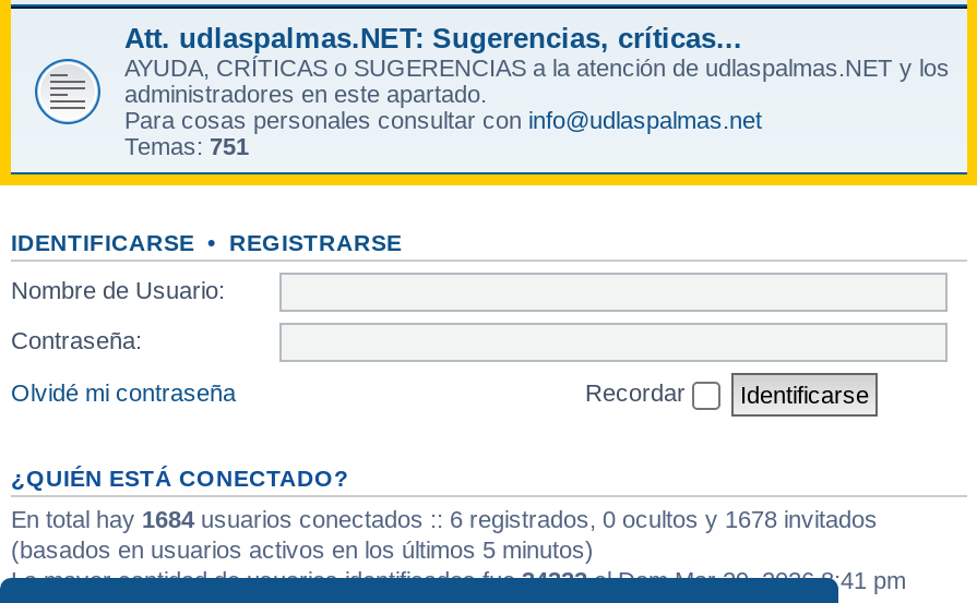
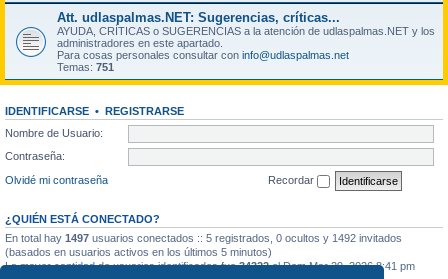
- En total hay 1684 usuarios conectados :: 6 registrados, 0 ocultos y 1678 invitados
+ En total hay 1497 usuarios conectados :: 5 registrados, 0 ocultos y 1492 invitados
